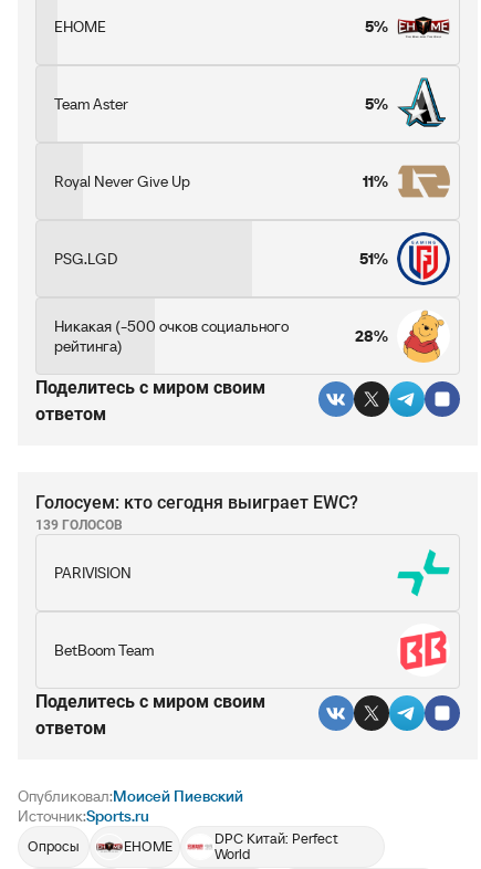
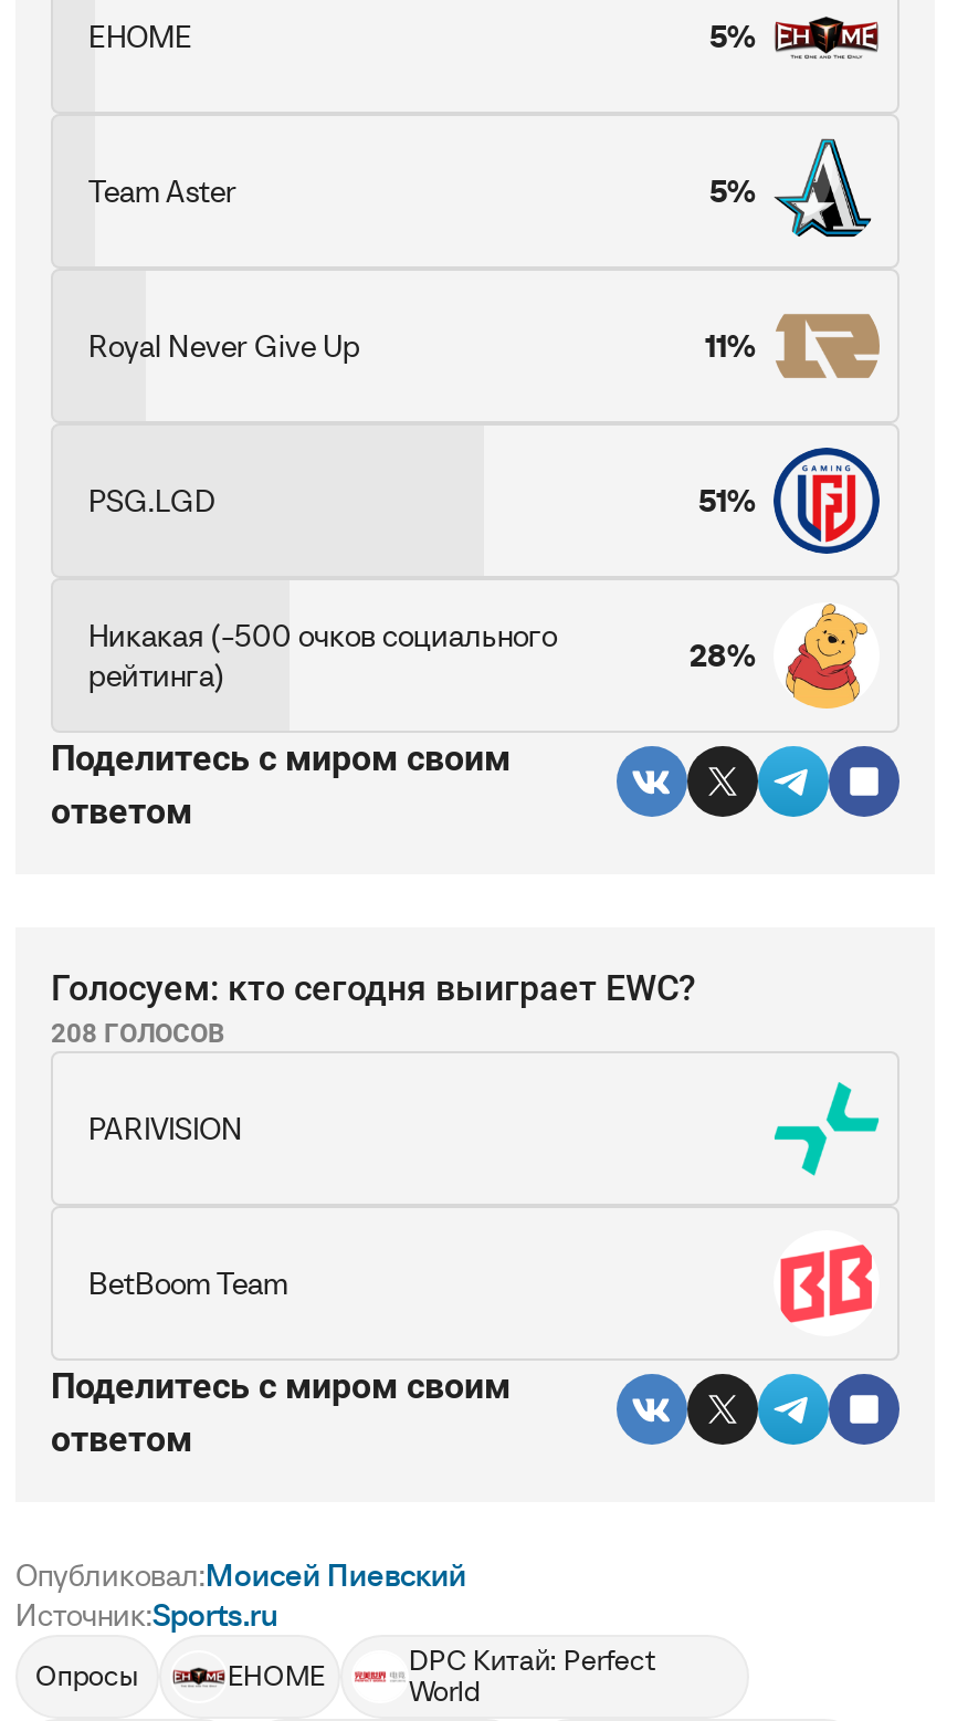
- 139 ГОЛОСОВ
+ 208 ГОЛОСОВ
